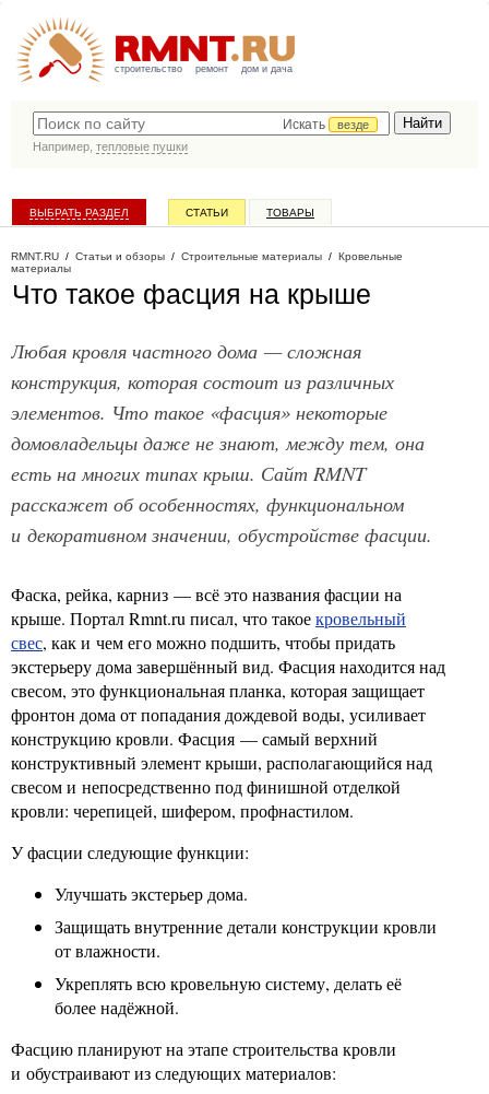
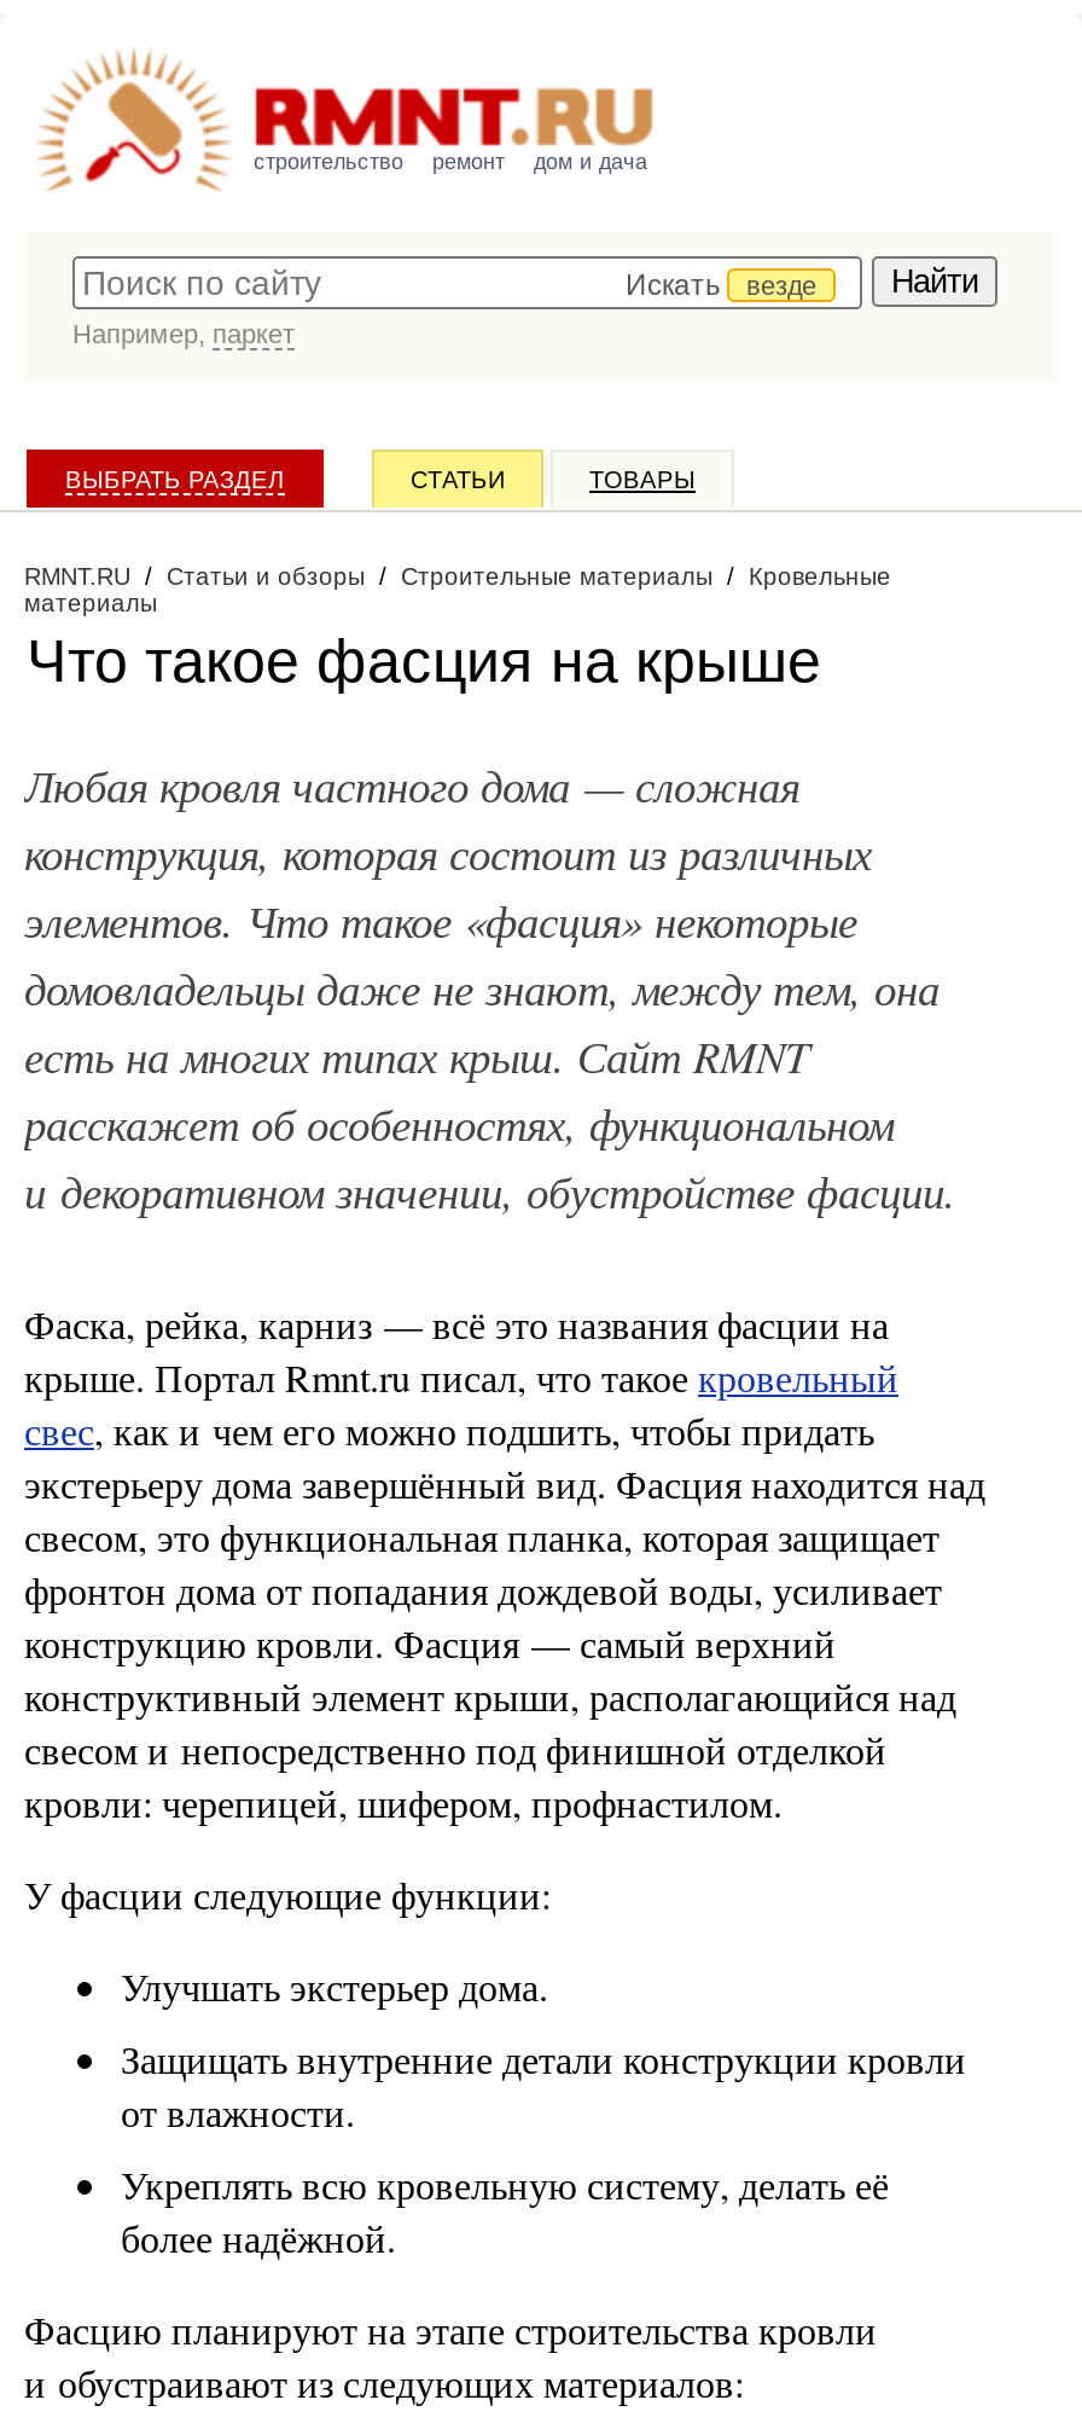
- Например, тепловые пушки
+ Например, паркет
